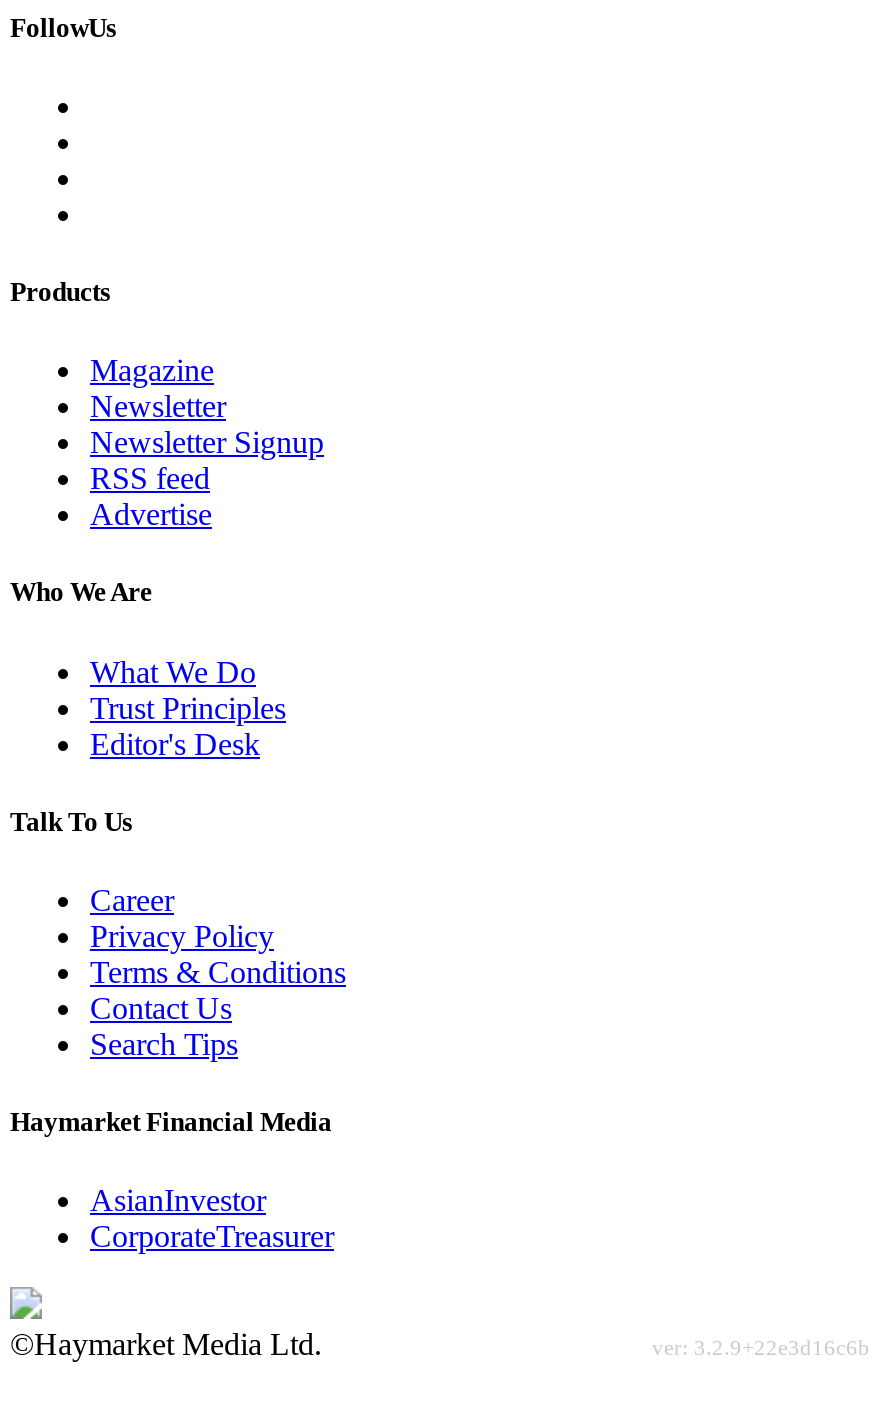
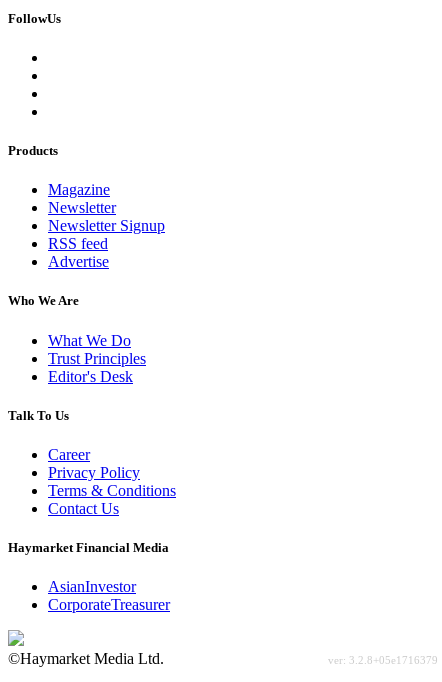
- Search Tips
